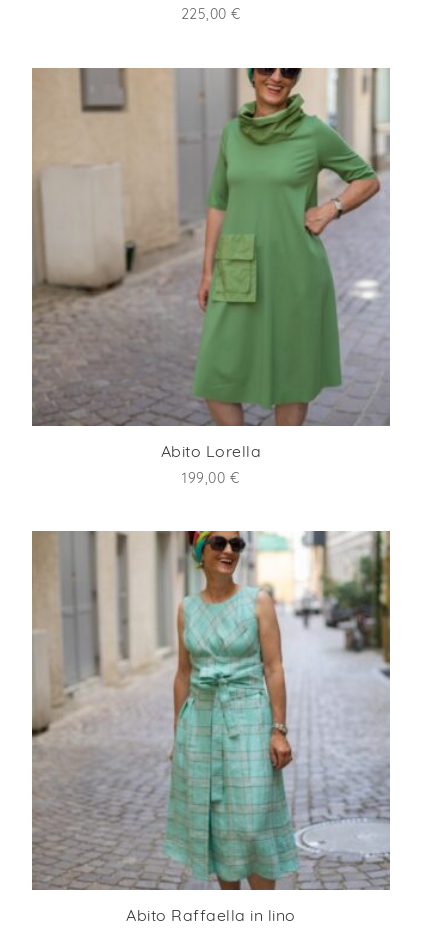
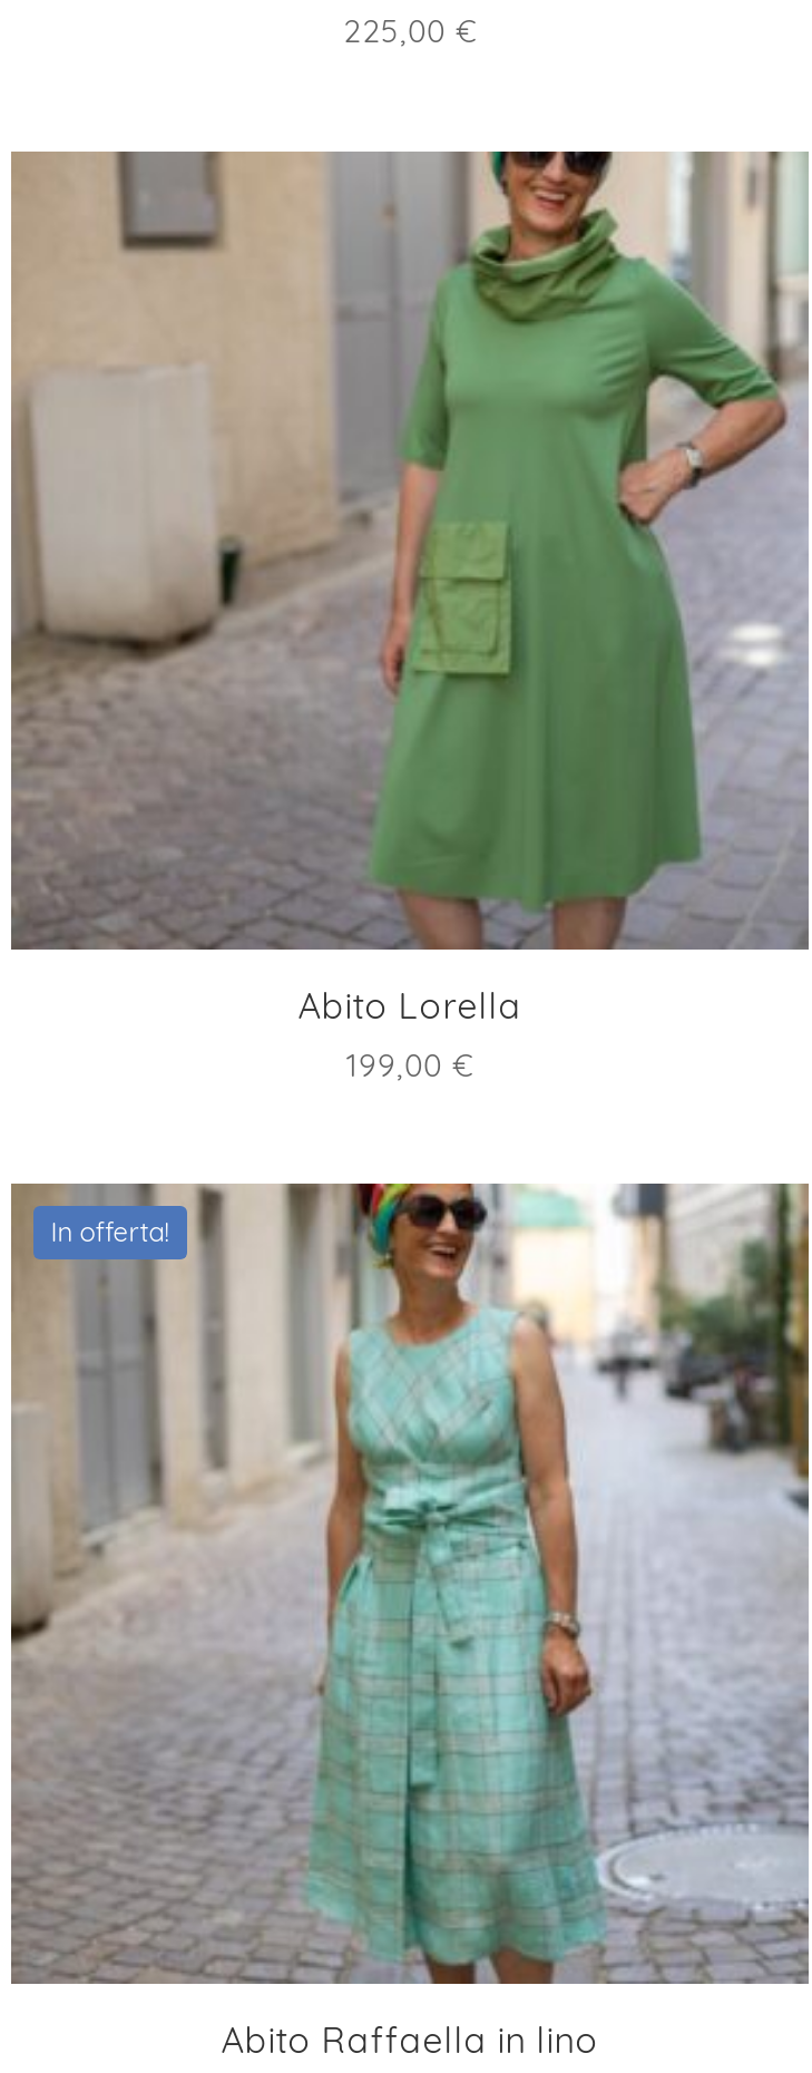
+ In offerta!
